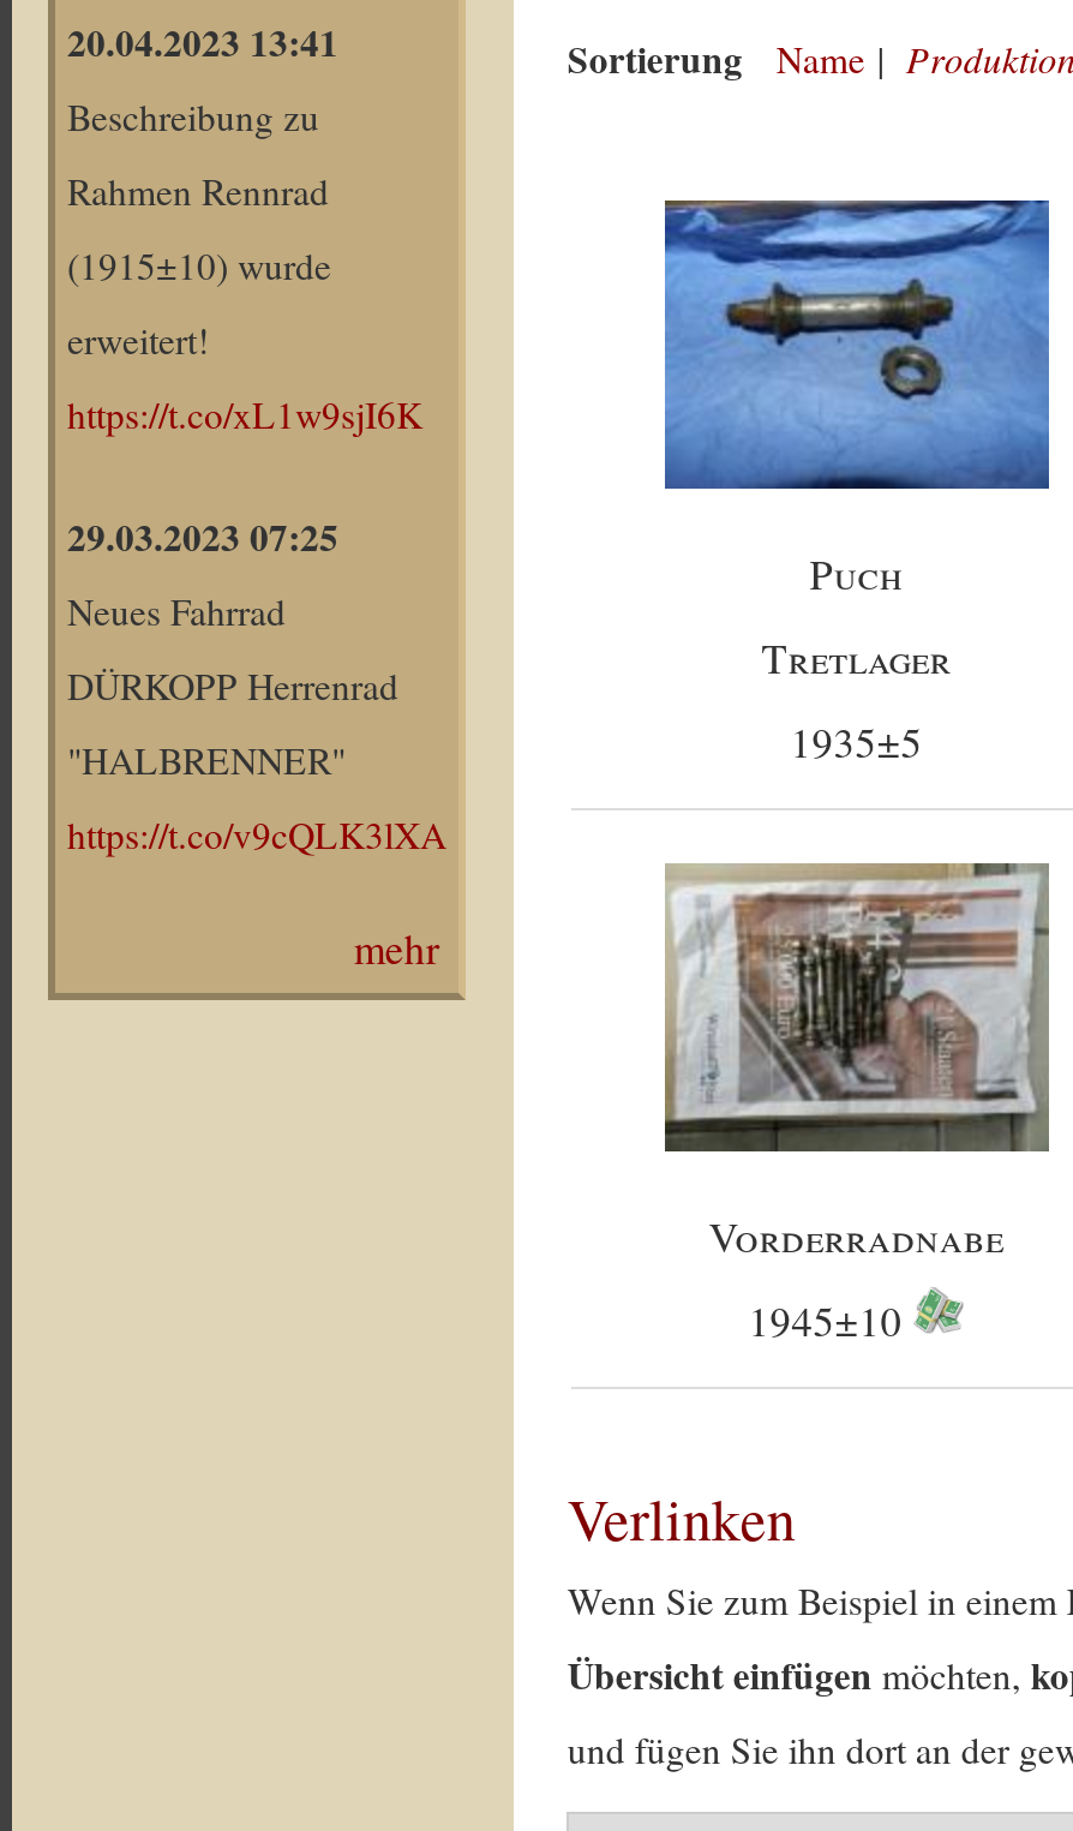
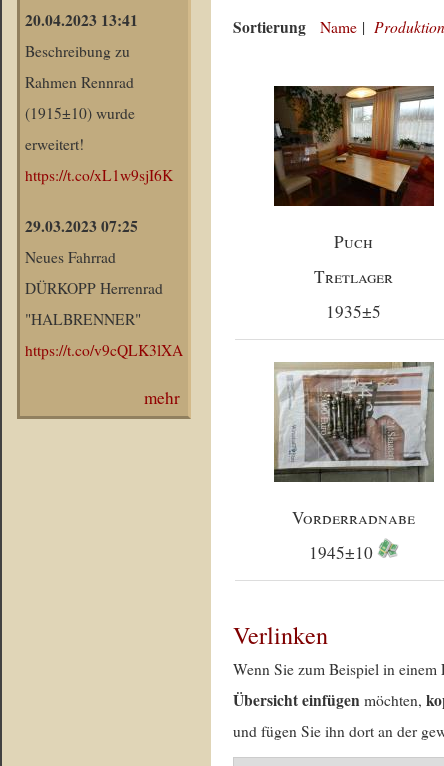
- [image]
+ [image]
